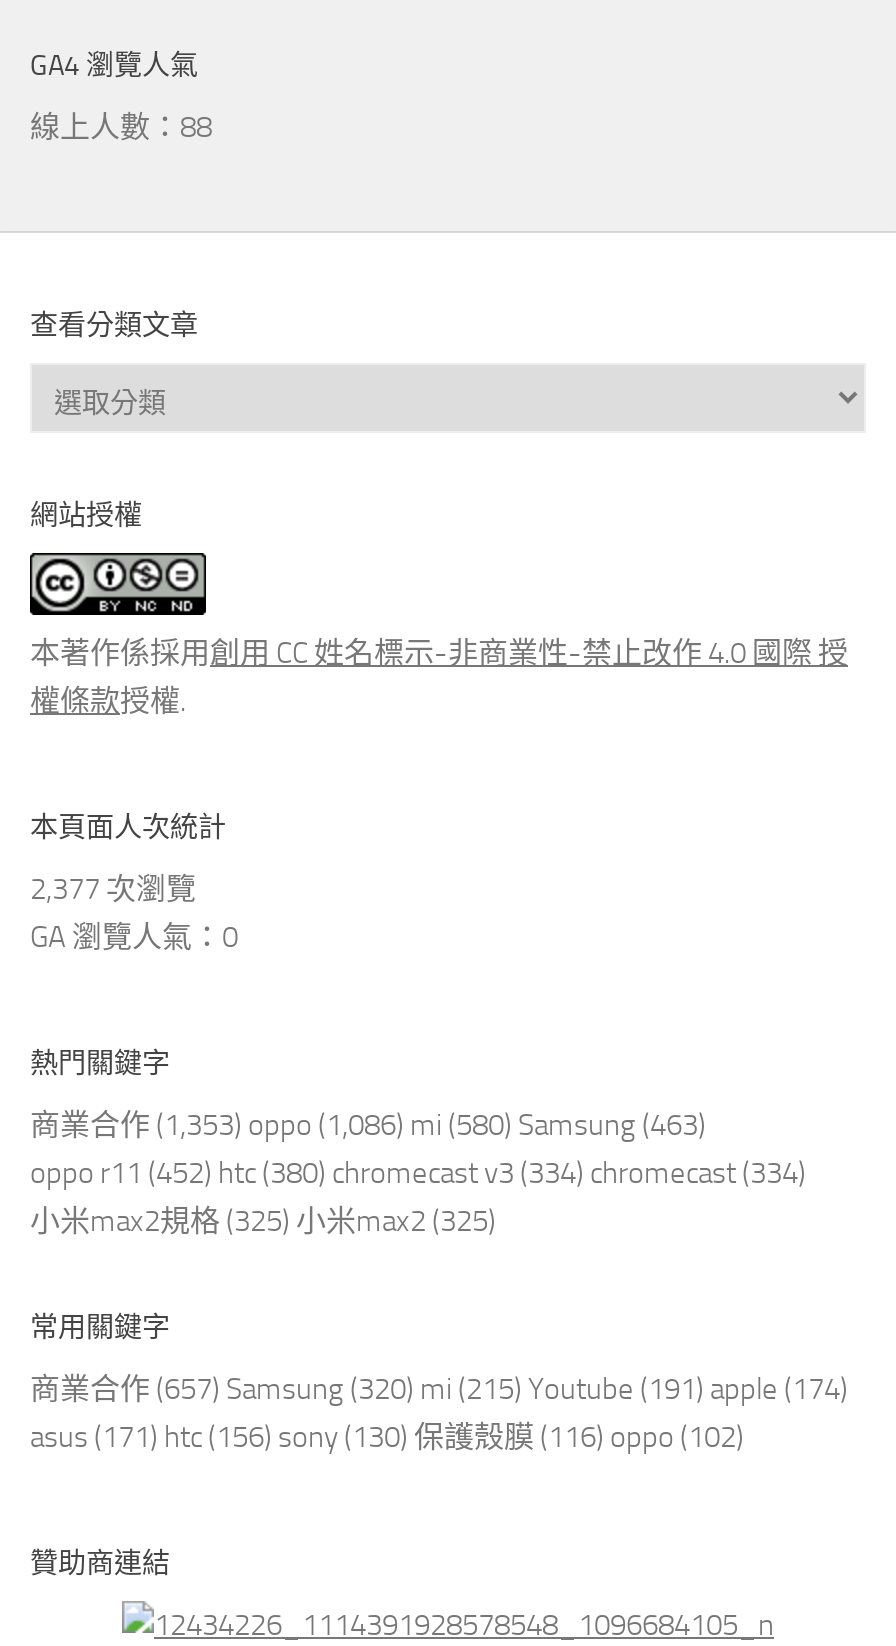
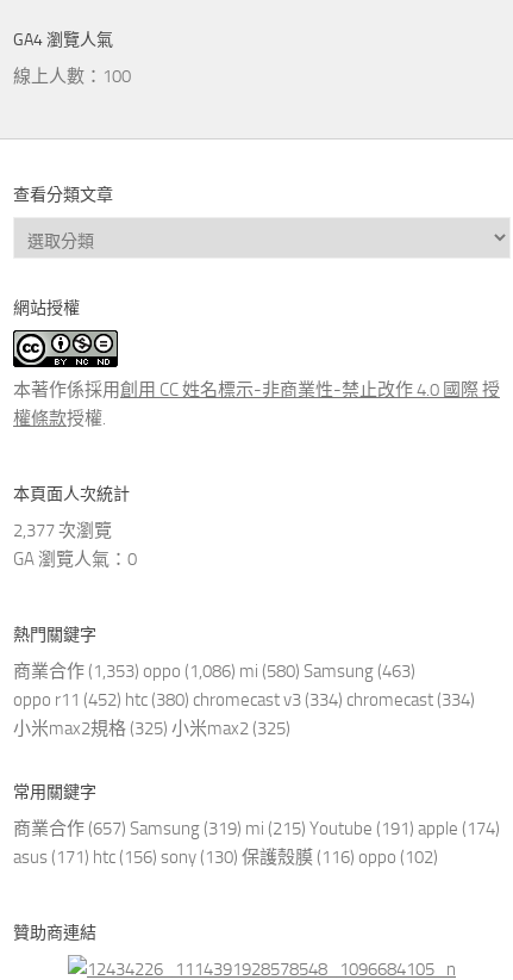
- 線上人數：88
+ 線上人數：100

- 商業合作(657) Samsung (320) mi (215) Youtube (191) apple (174)
+ 商業合作(657) Samsung (319) mi (215) Youtube (191) apple (174)
